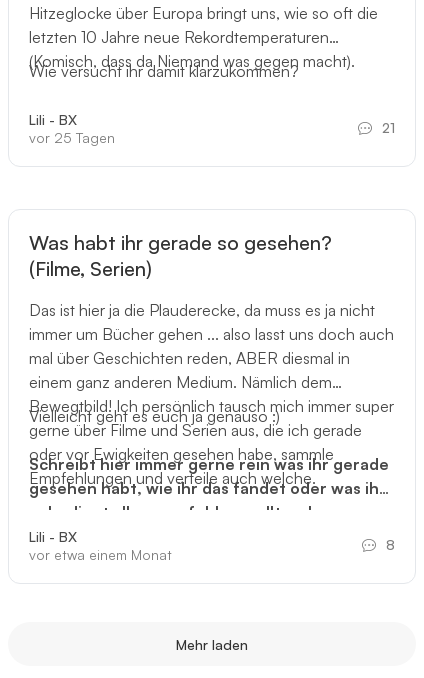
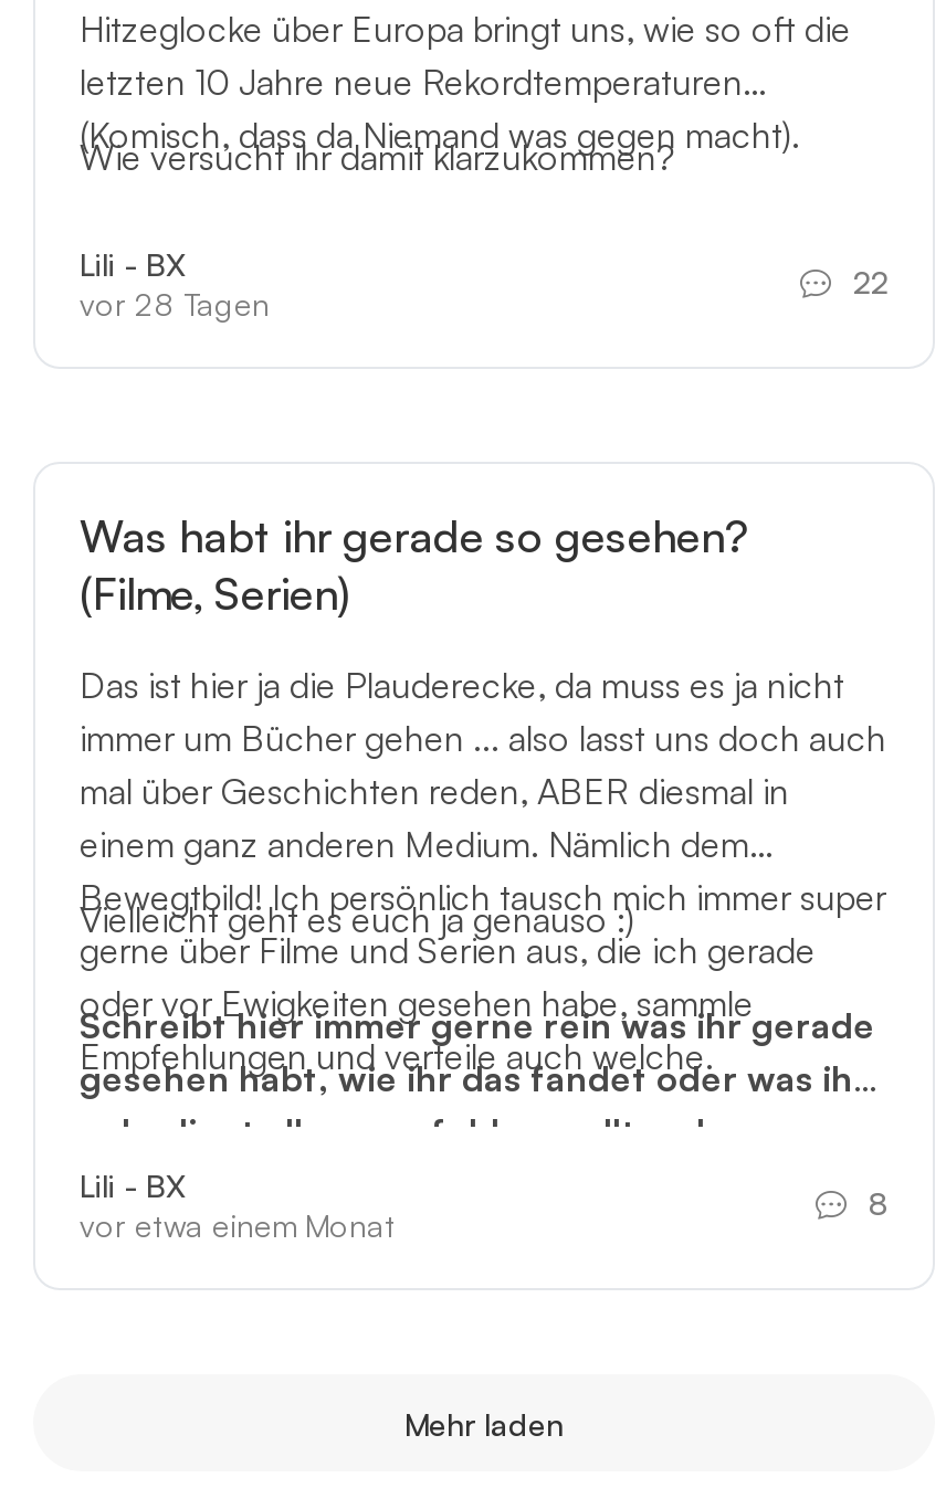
- 21
+ 22

- vor 25 Tagen
+ vor 28 Tagen
